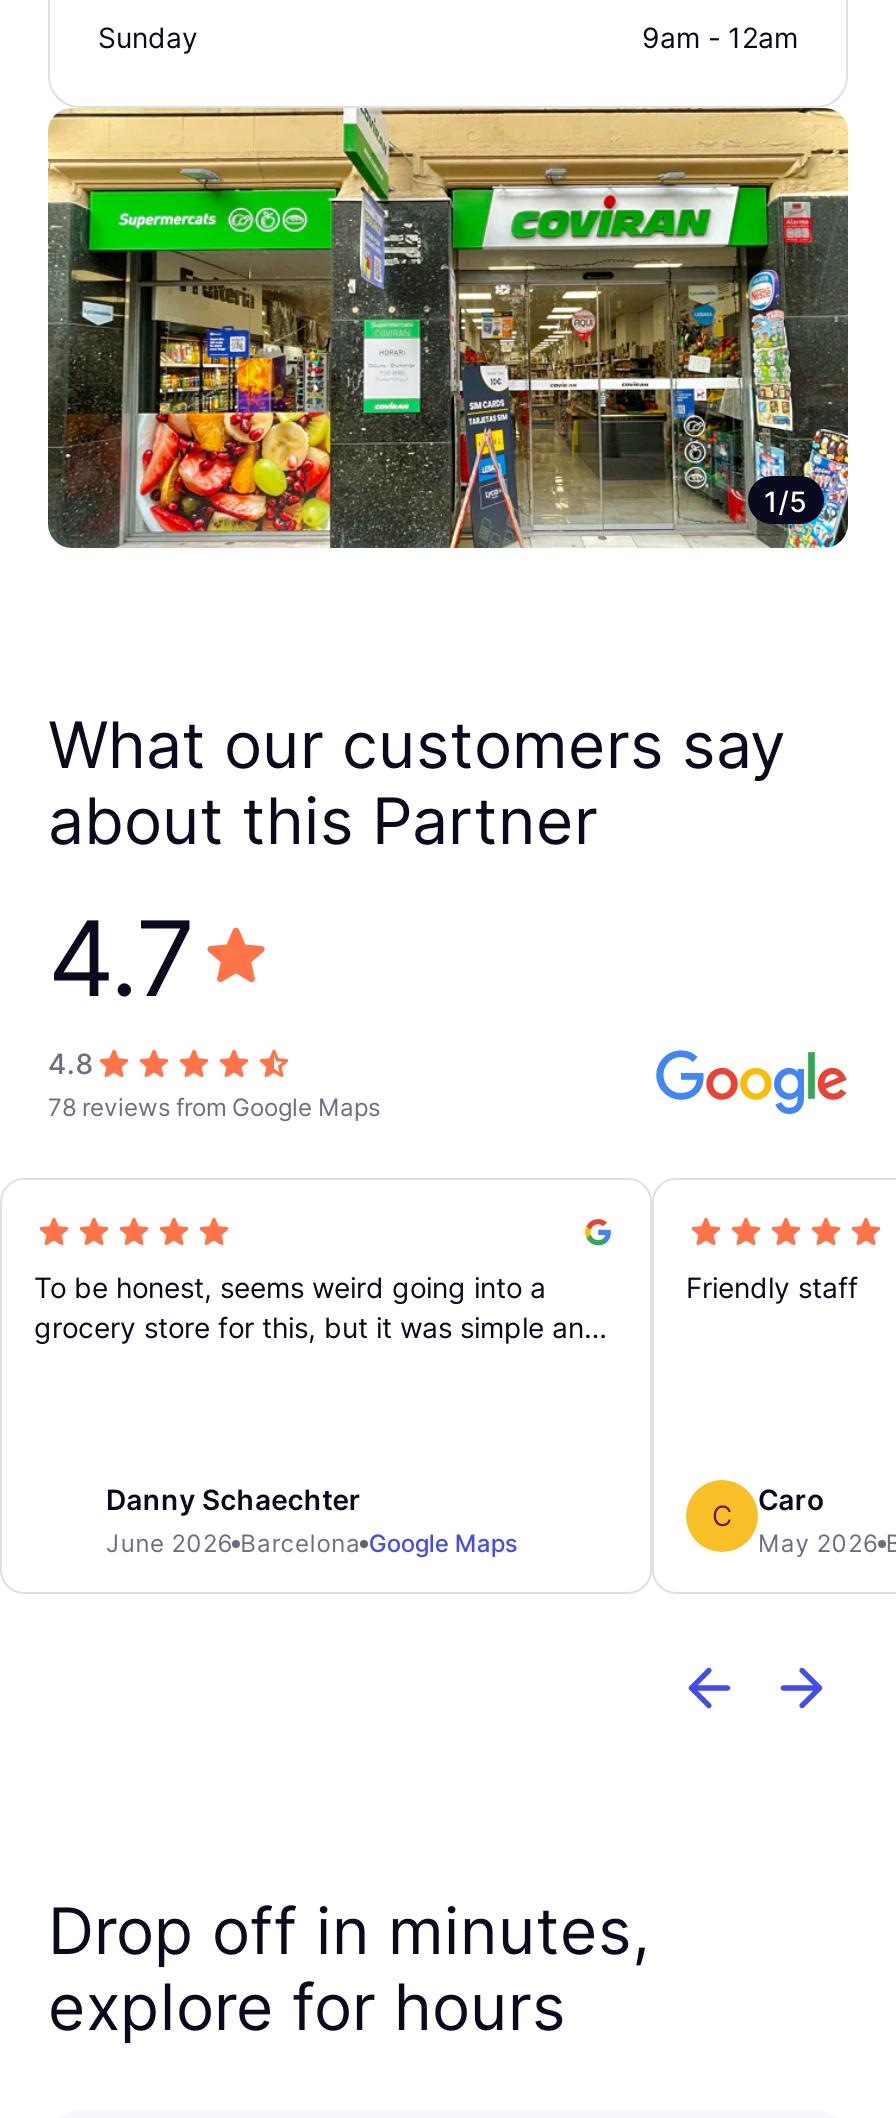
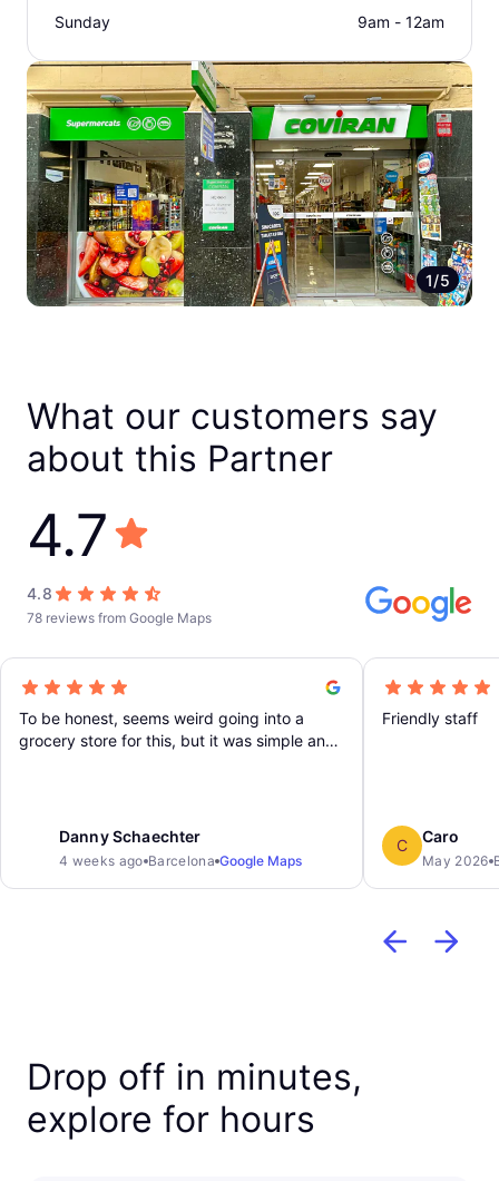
- June 2026 Barcelona Google Maps
+ 4 weeks ago Barcelona Google Maps
